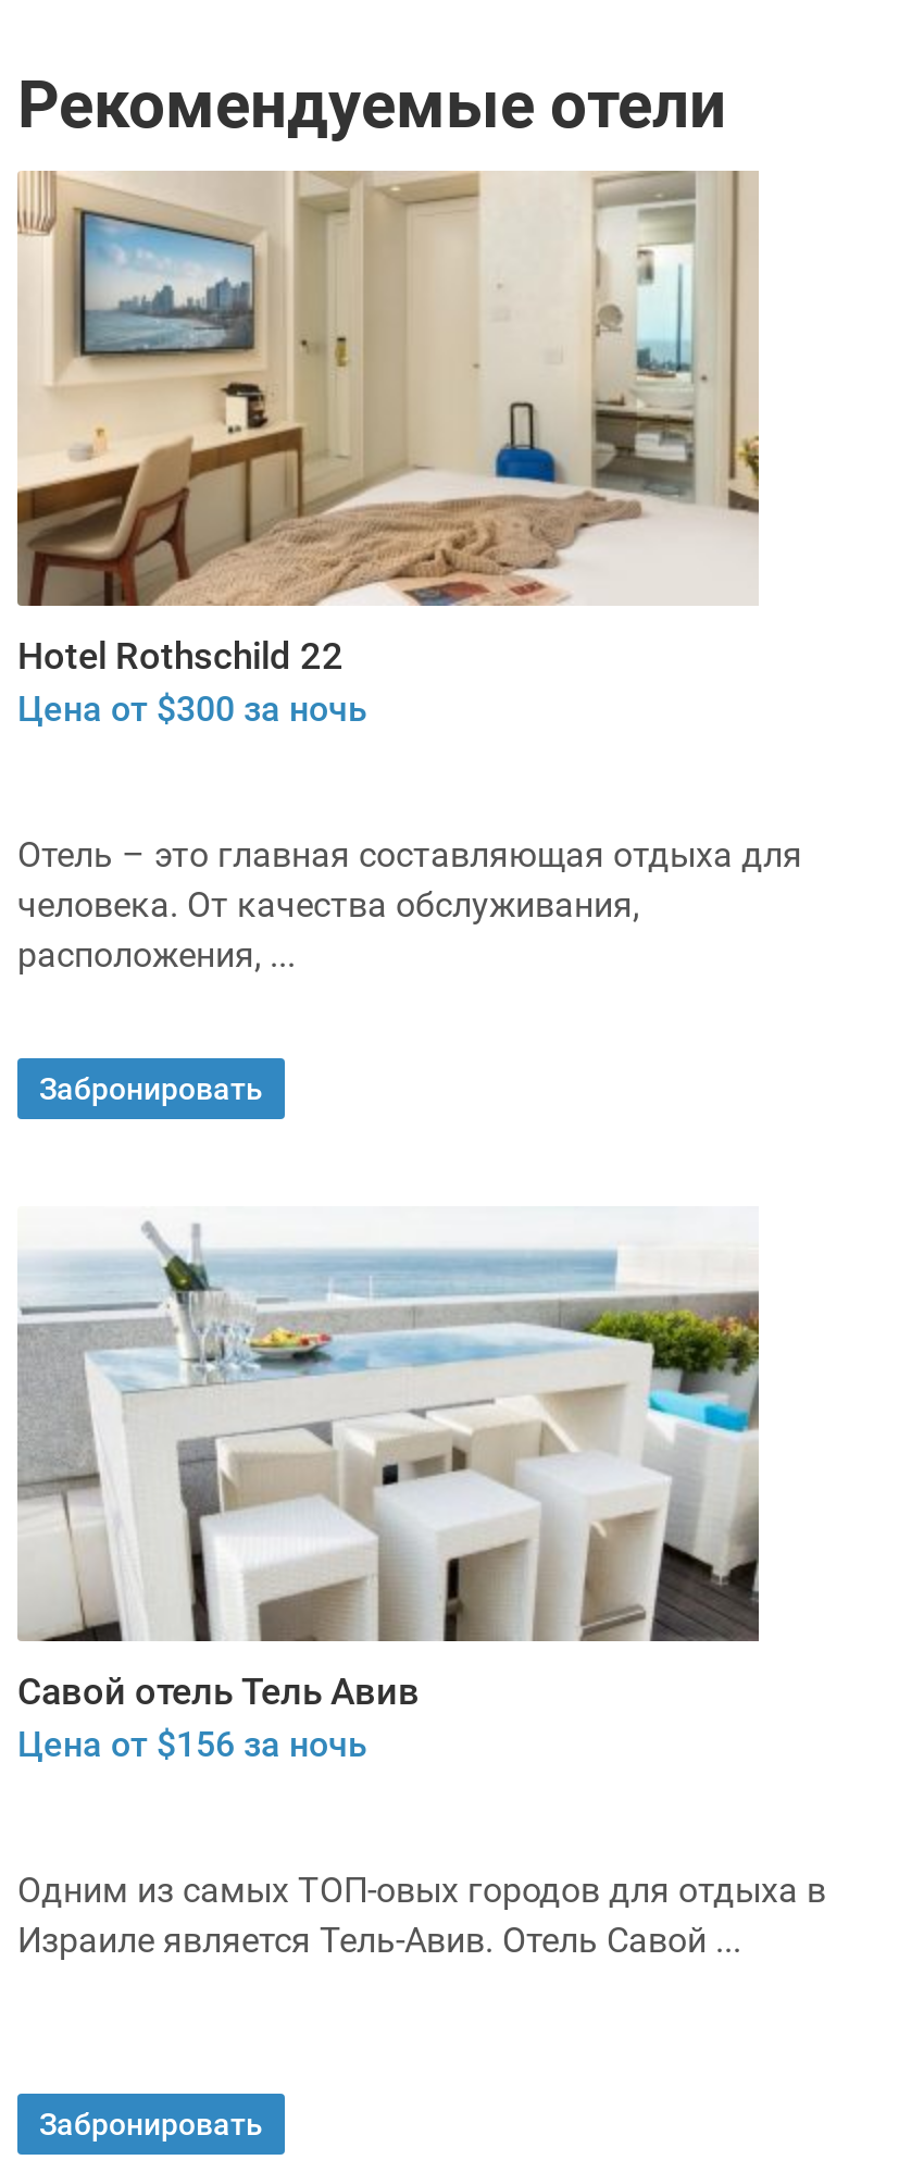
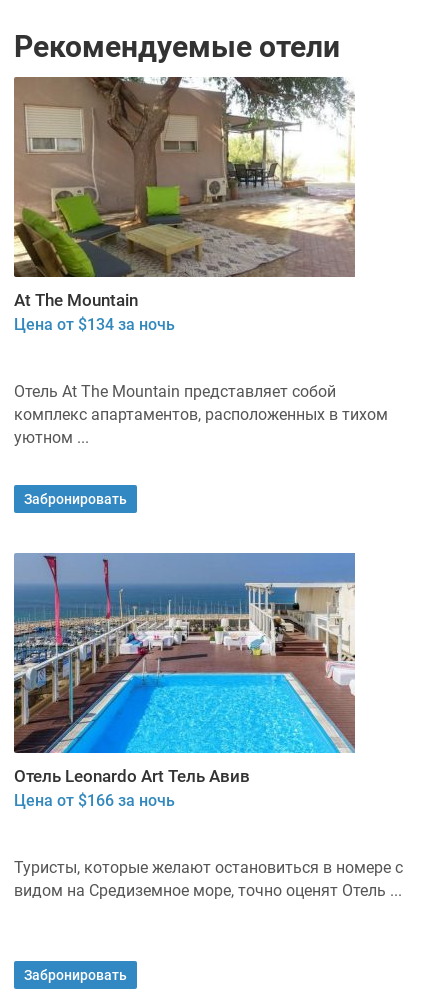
- [image]
- Hotel Rothschild 22
- Цена от $300 за ночь
+ [image]
+ At The Mountain
+ Цена от $134 за ночь

- Отель – это главная составляющая отдыха для
- человека. От качества обслуживания,
- расположения, ...
+ Отель At The Mountain представляет собой
+ комплекс апартаментов, расположенных в тихом
+ уютном ...

- [image]
- Савой отель Тель Авив
- Цена от $156 за ночь
+ [image]
+ Отель Leonardo Art Тель Авив
+ Цена от $166 за ночь

- Одним из самых ТОП-овых городов для отдыха в
- Израиле является Тель-Авив. Отель Савой ...
+ Туристы, которые желают остановиться в номере с
+ видом на Средиземное море, точно оценят Отель ...
